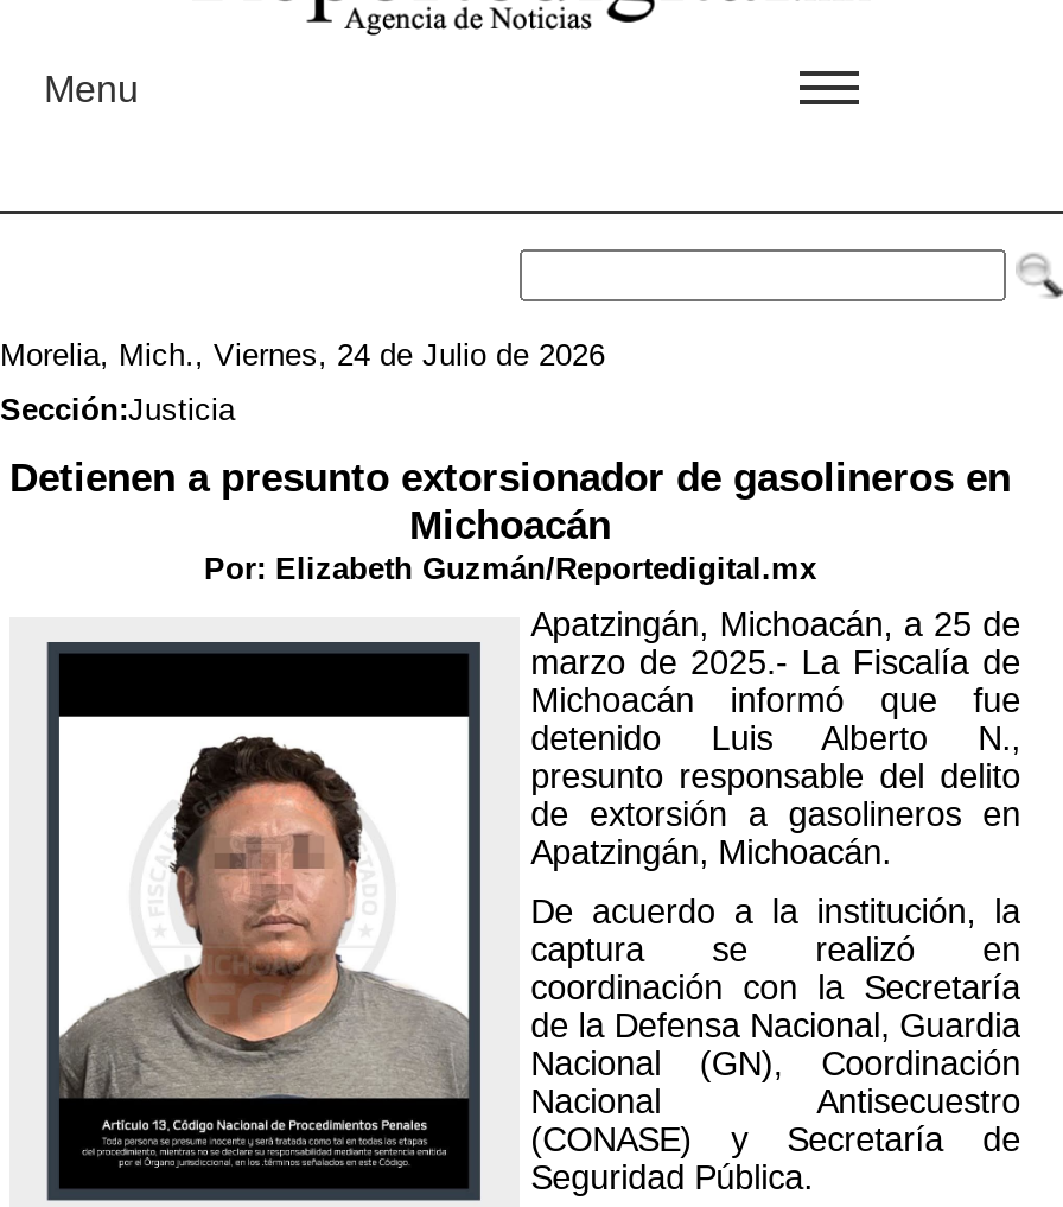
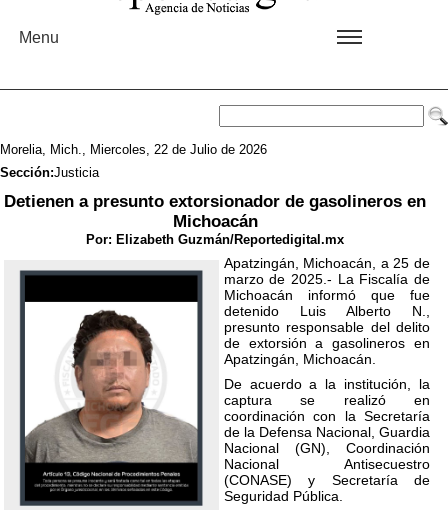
- Morelia, Mich., Viernes, 24 de Julio de 2026
+ Morelia, Mich., Miercoles, 22 de Julio de 2026
